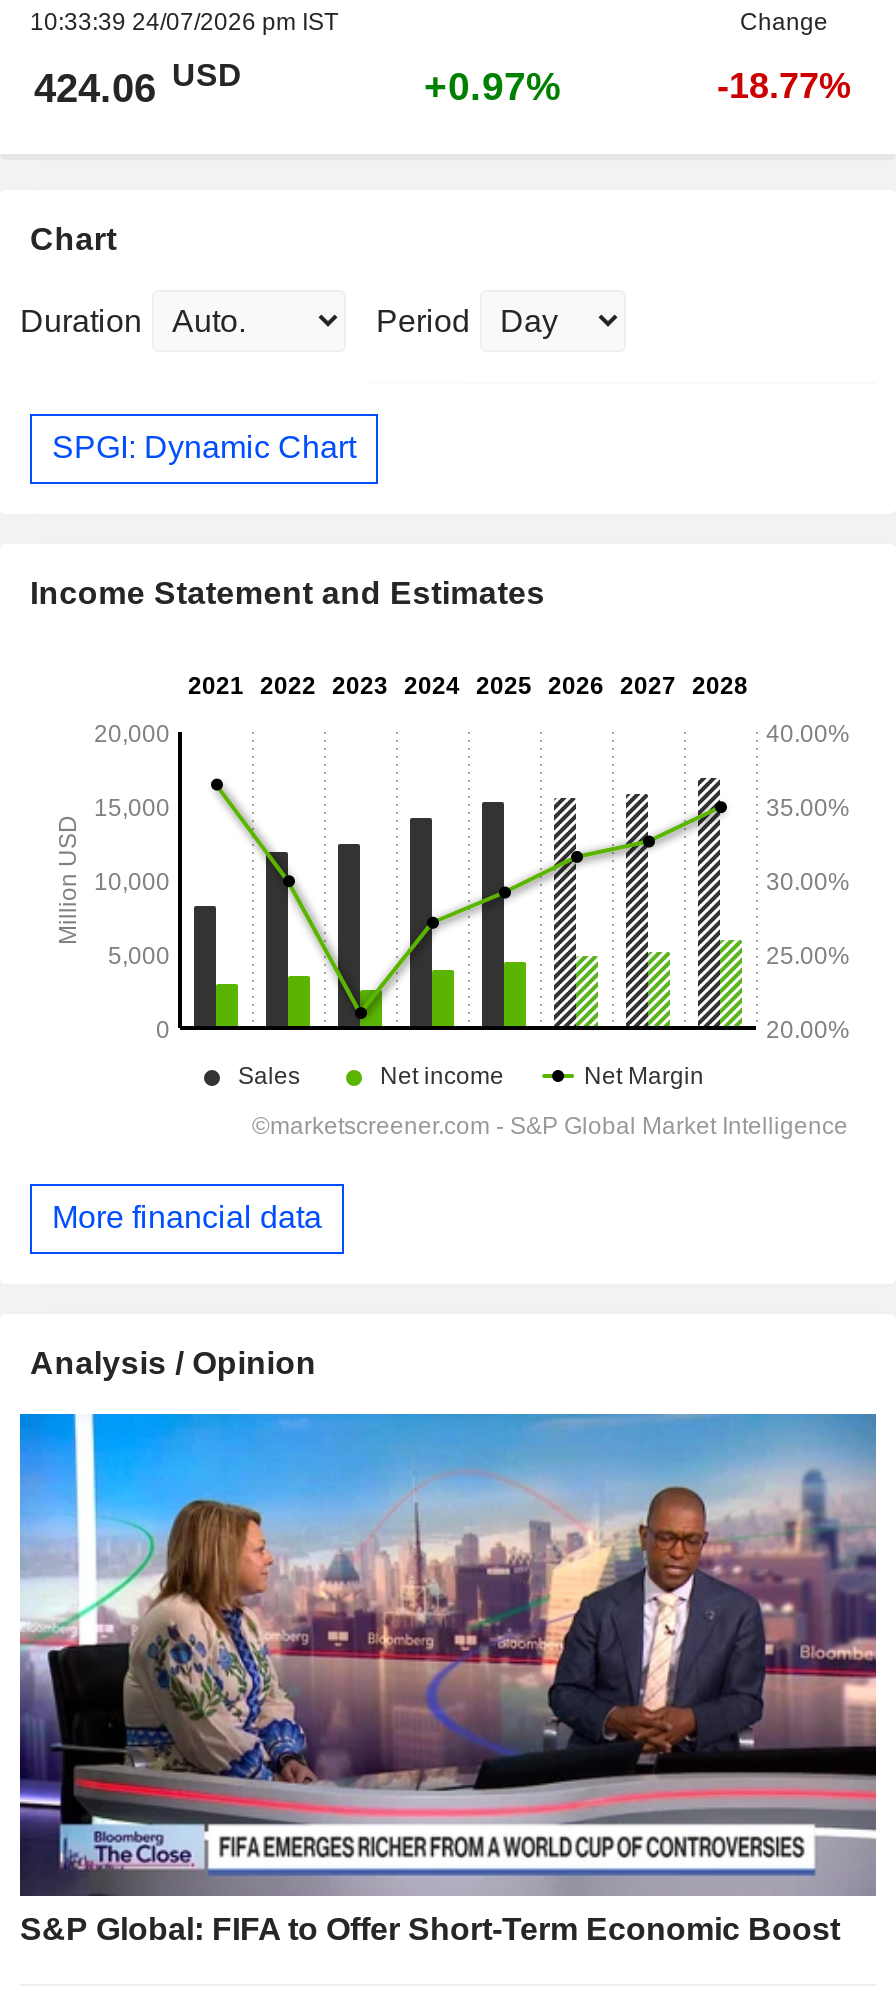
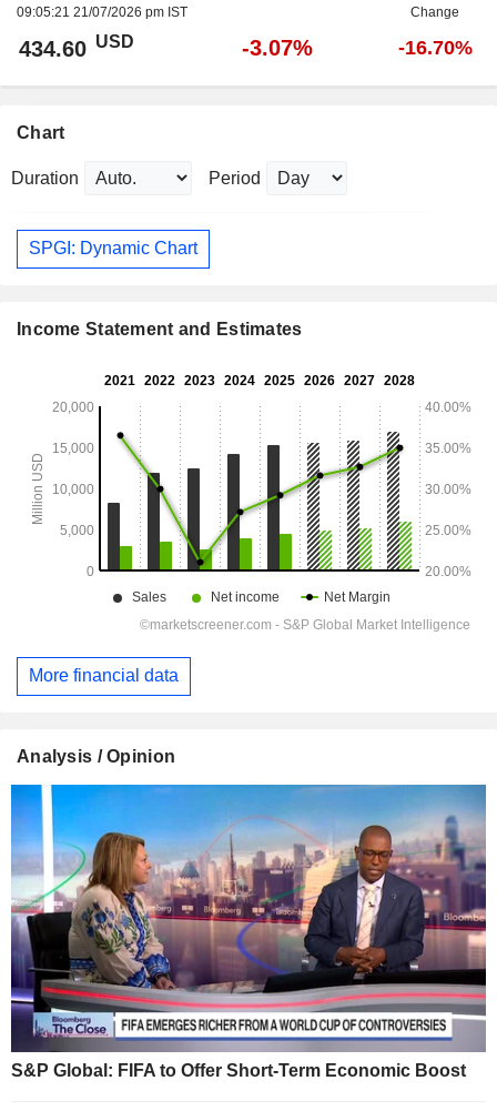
- 10:33:39 24/07/2026 pm IST
+ 09:05:21 21/07/2026 pm IST

- 424.06 USD
+ 434.60 USD

- +0.97%
+ -3.07%

- -18.77%
+ -16.70%
